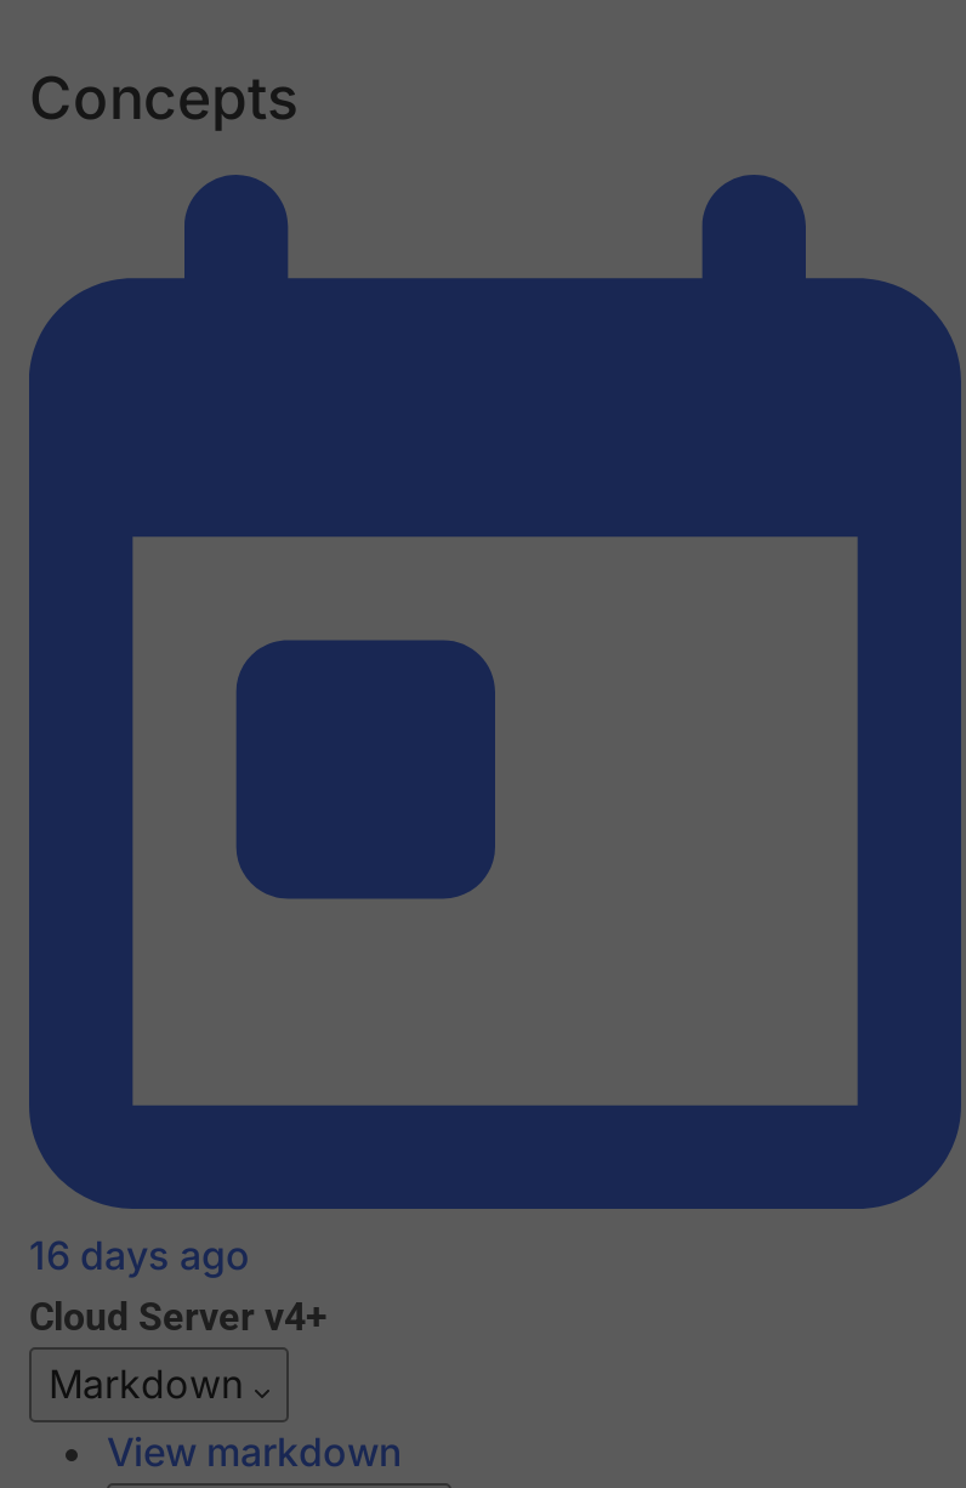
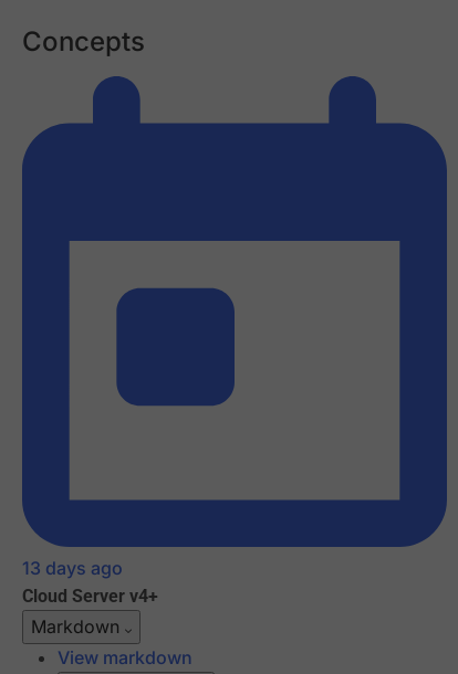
- 16 days ago
+ 13 days ago
